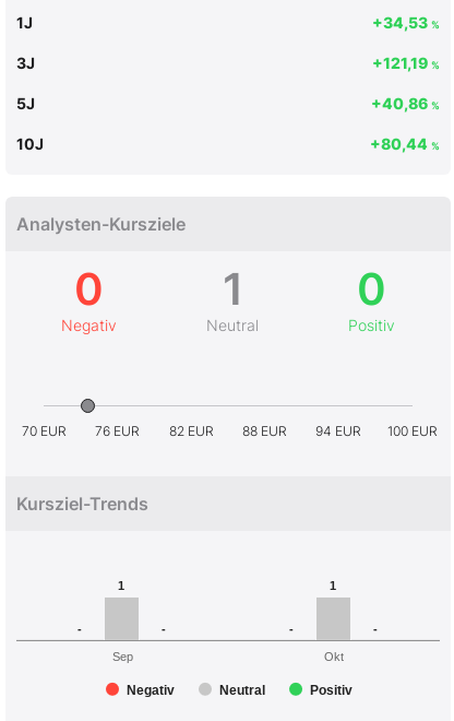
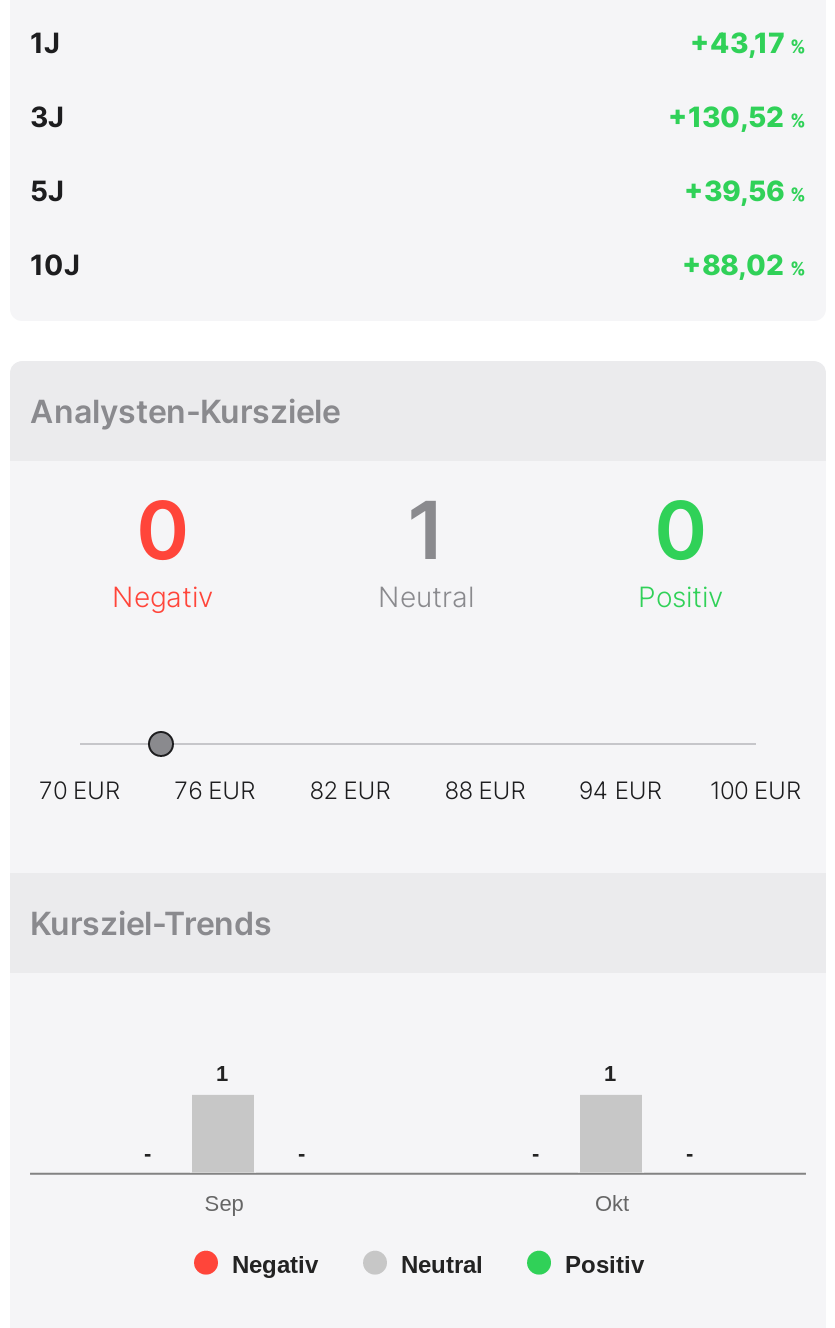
- +34,53%
+ +43,17%

- +121,19%
+ +130,52%

- +40,86%
+ +39,56%

- +80,44%
+ +88,02%
